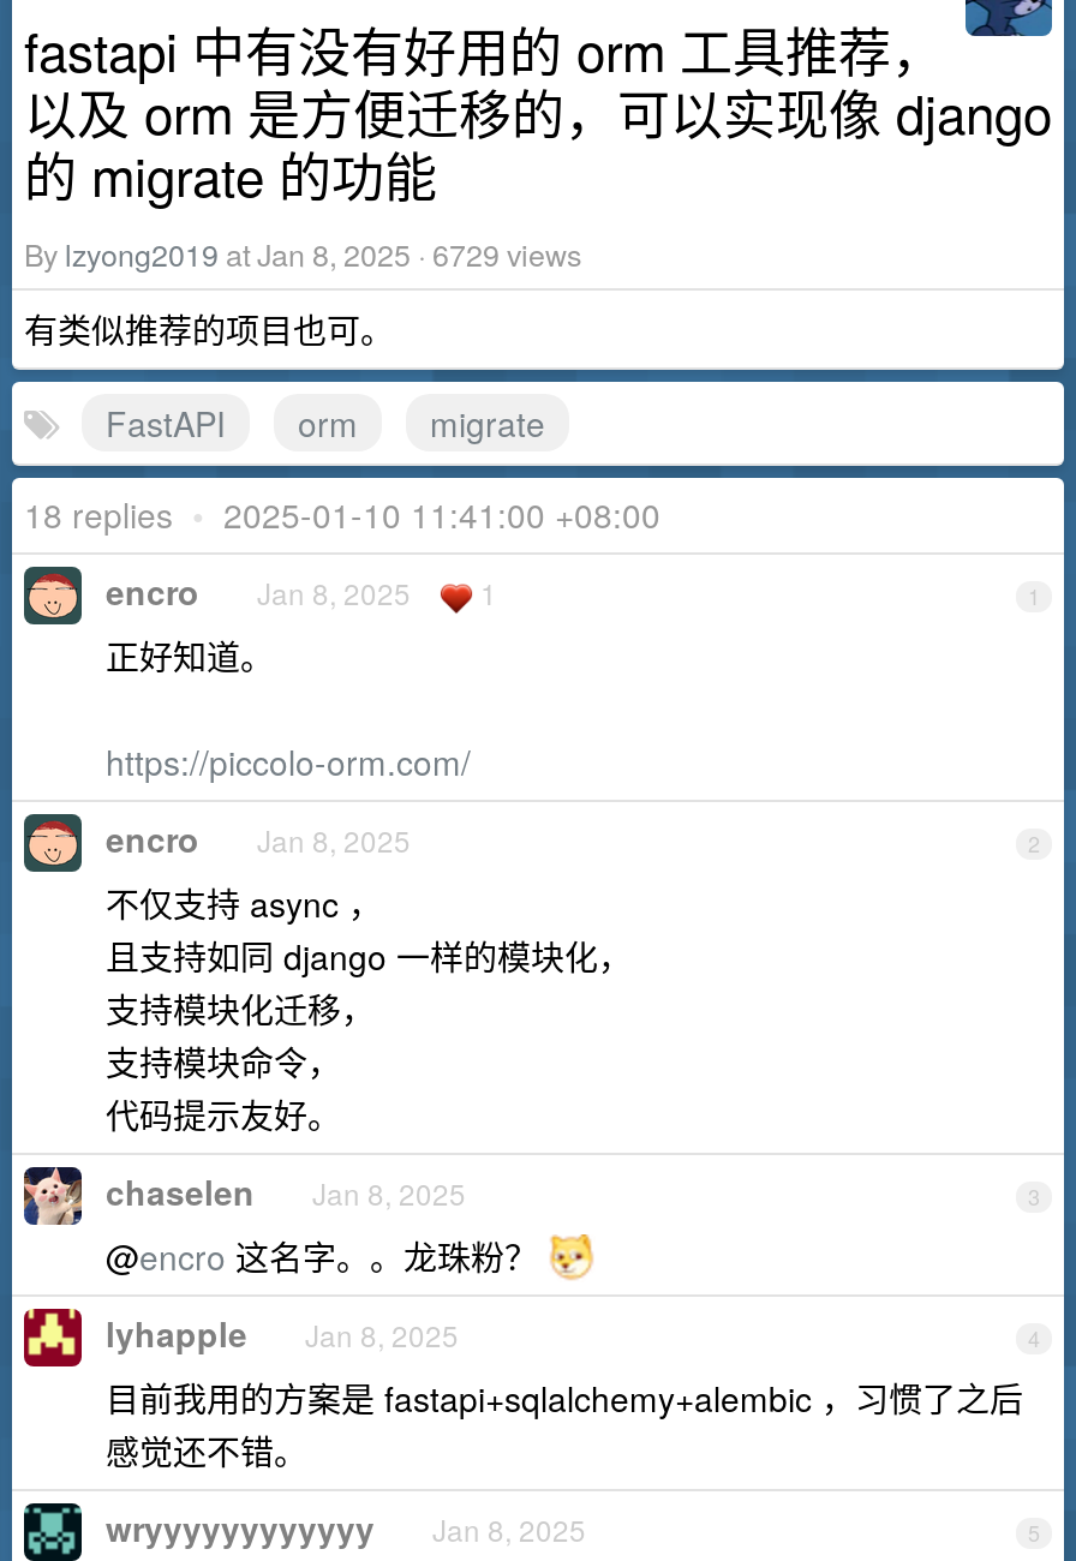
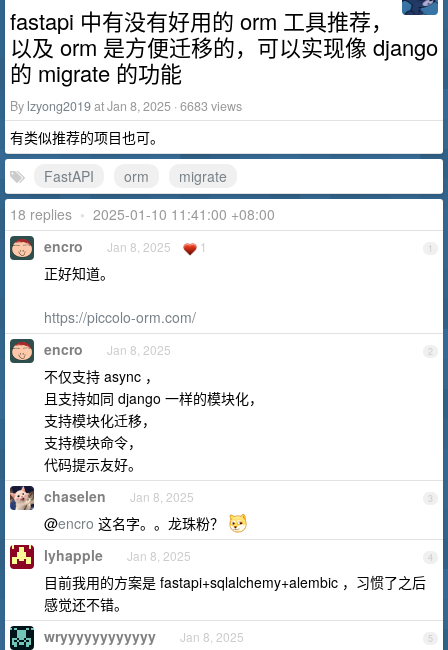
- By lzyong2019 at Jan 8, 2025 · 6729 views
+ By lzyong2019 at Jan 8, 2025 · 6683 views
